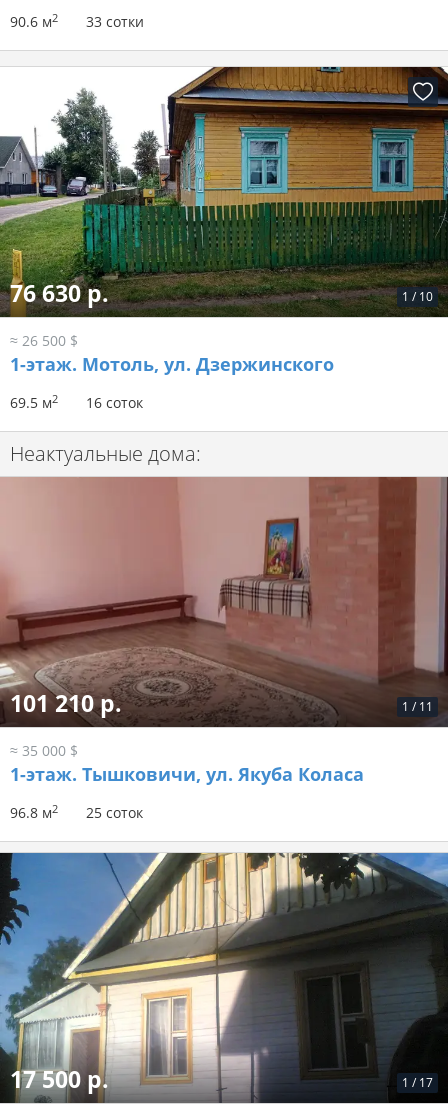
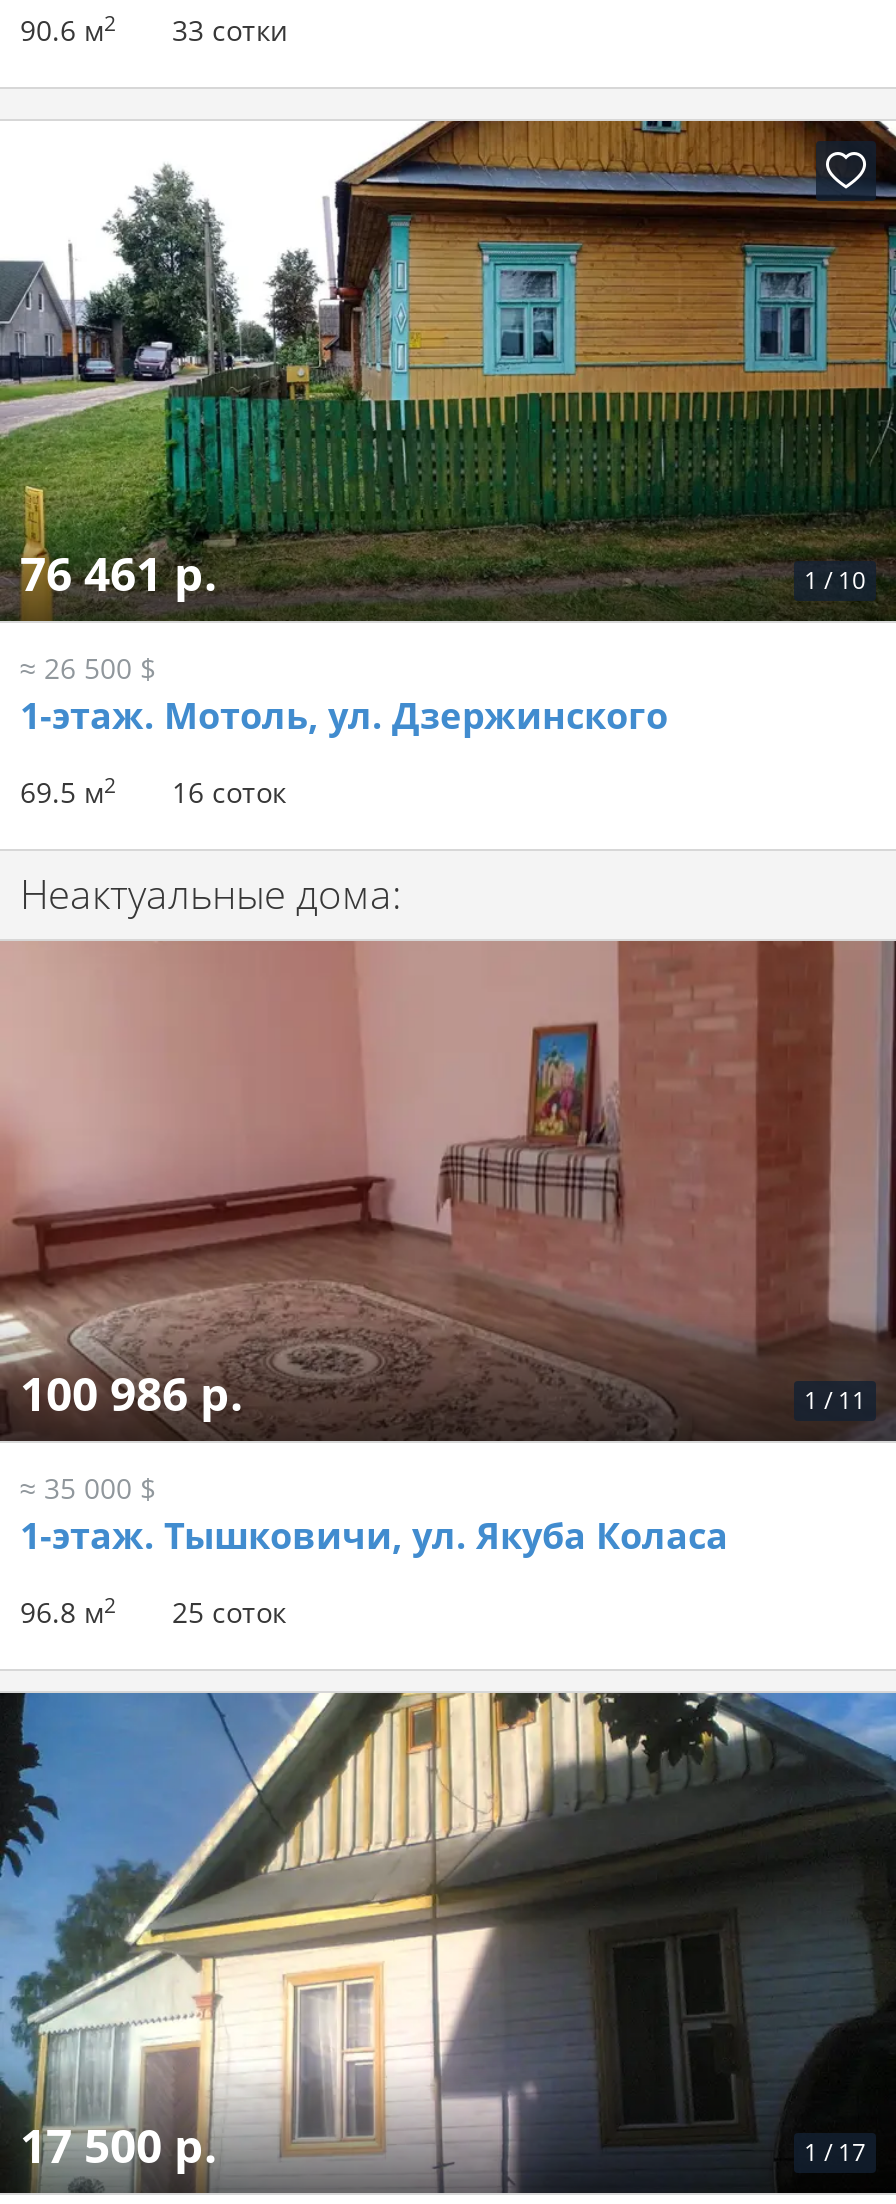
- 76 630 р.
+ 76 461 р.

- 101 210 р.
+ 100 986 р.
